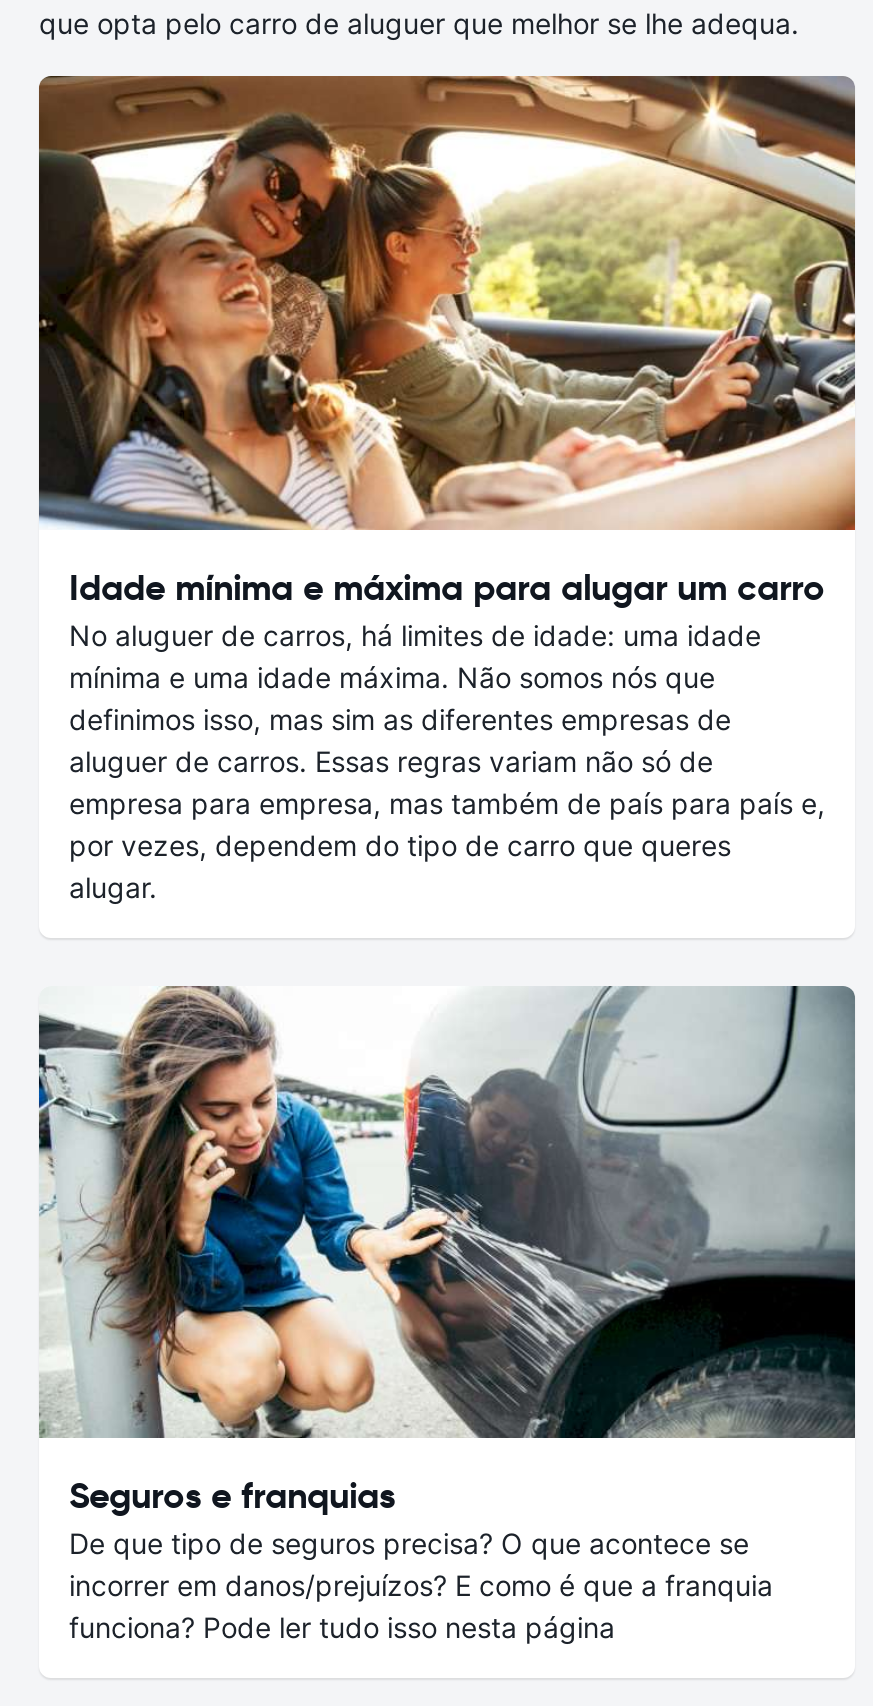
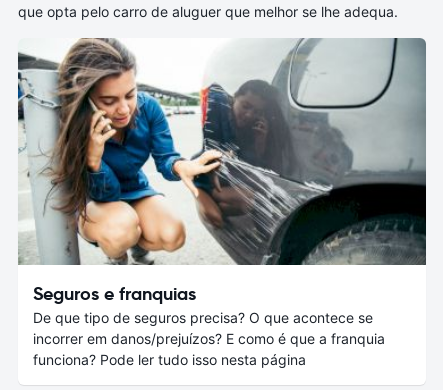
- [image]
- Idade mínima e máxima para alugar um carro
- No aluguer de carros, há limites de idade: uma idade
- mínima e uma idade máxima. Não somos nós que
- definimos isso, mas sim as diferentes empresas de
- aluguer de carros. Essas regras variam não só de
- empresa para empresa, mas também de país para país e,
- por vezes, dependem do tipo de carro que queres
- alugar.
